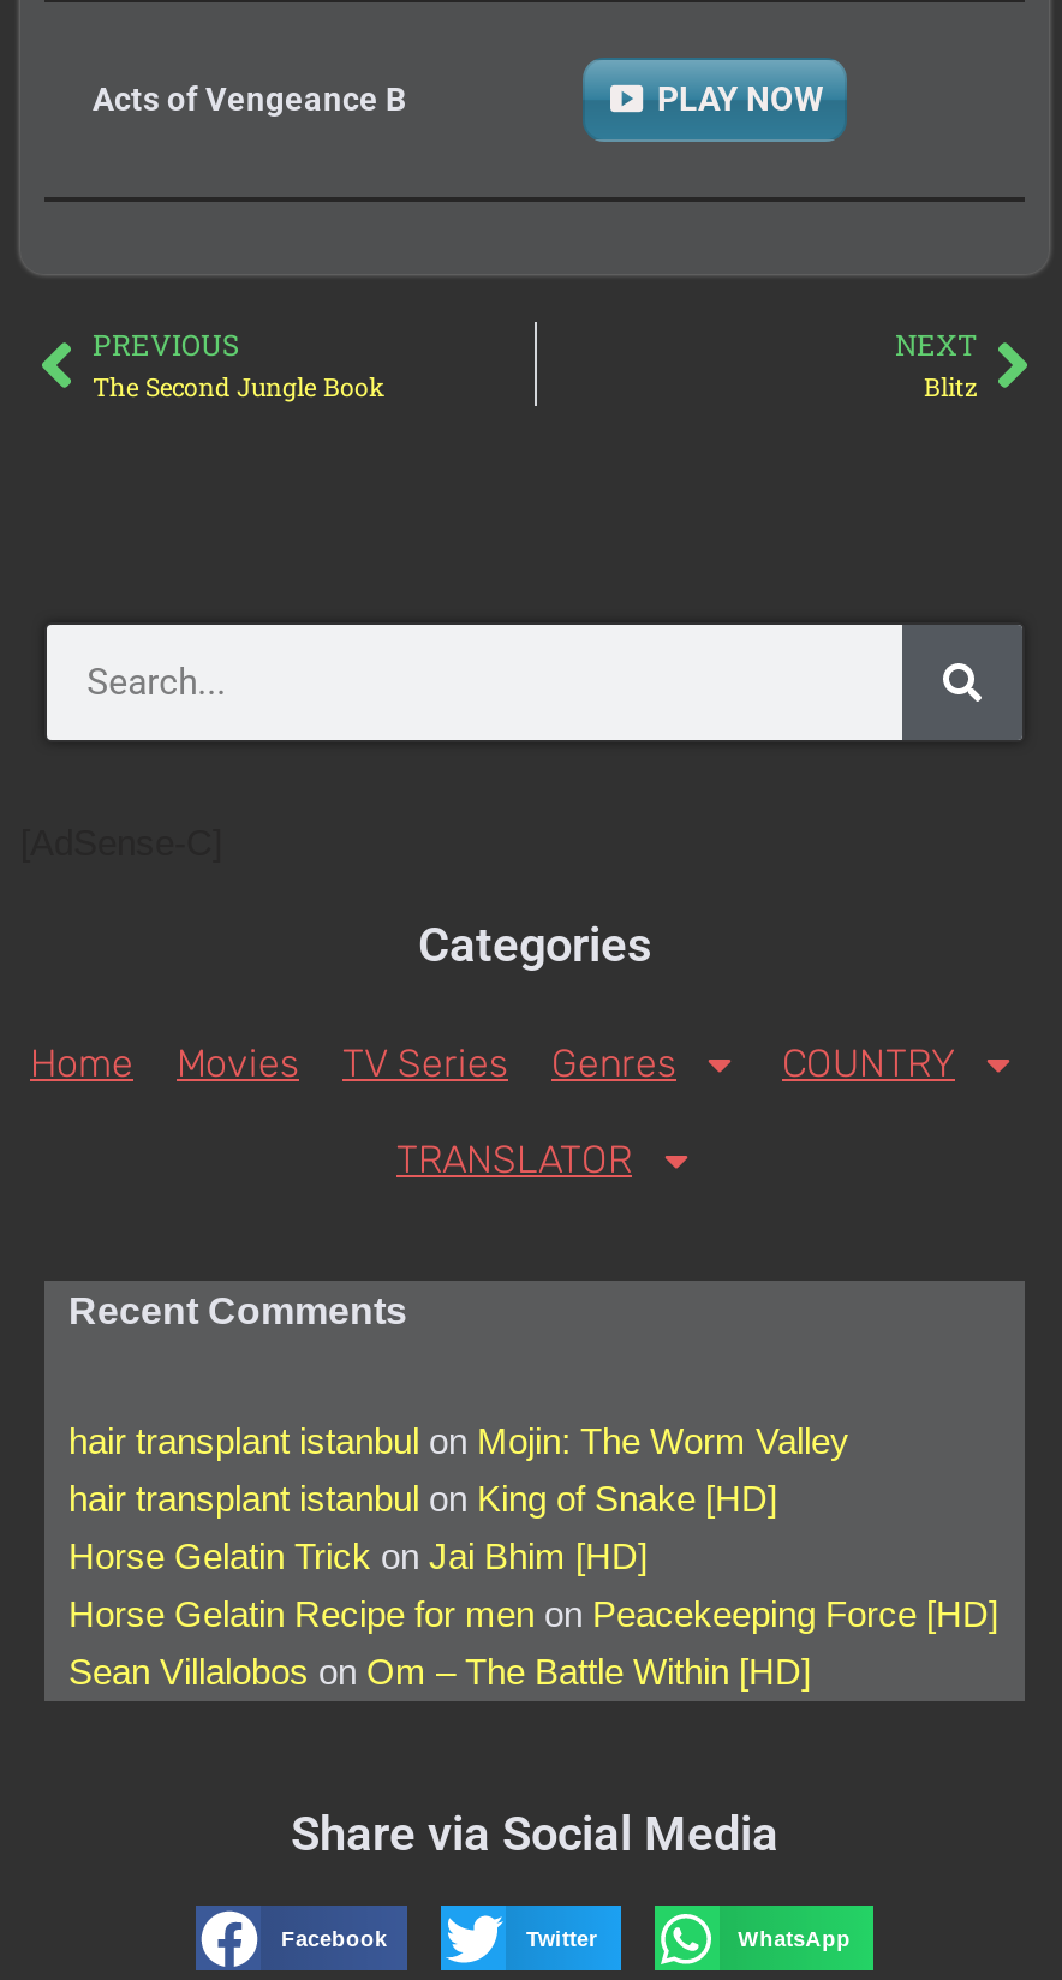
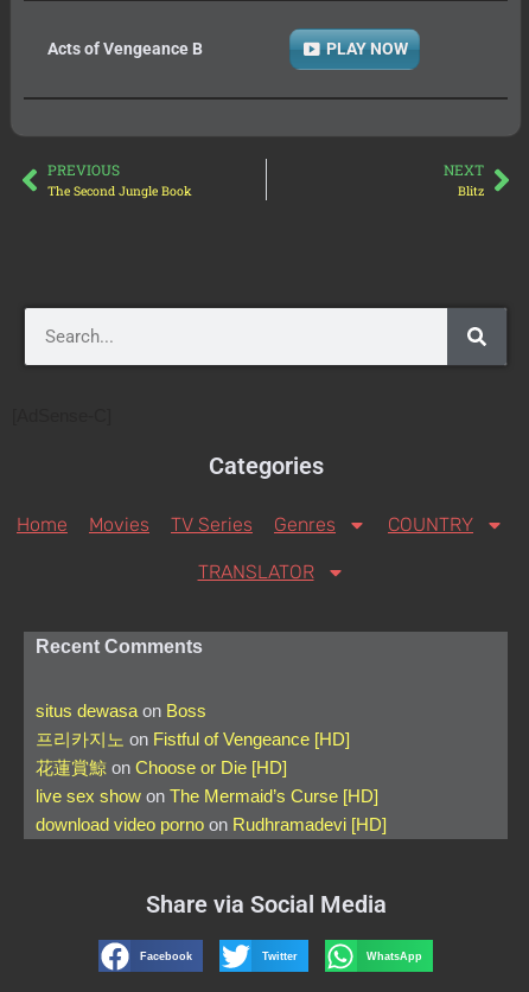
- hair transplant istanbul on Mojin: The Worm Valley
- hair transplant istanbul on King of Snake [HD]
- Horse Gelatin Trick on Jai Bhim [HD]
- Horse Gelatin Recipe for men on Peacekeeping Force [HD]
- Sean Villalobos on Om – The Battle Within [HD]
+ situs dewasa on Boss
+ 프리카지노 on Fistful of Vengeance [HD]
+ 花蓮賞鯨on Choose or Die [HD]
+ live sex show on The Mermaid’s Curse [HD]
+ download video porno on Rudhramadevi [HD]
